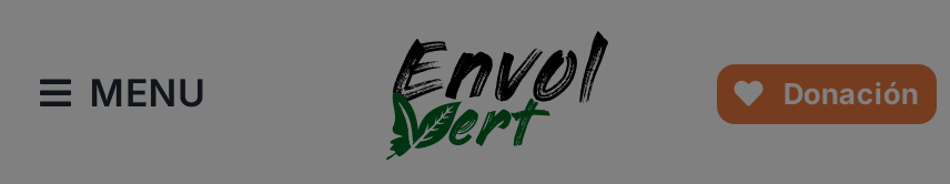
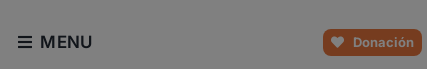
- [image]
